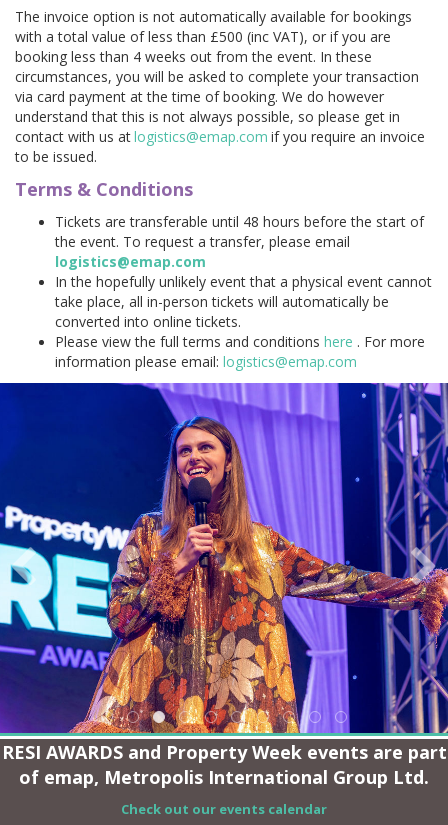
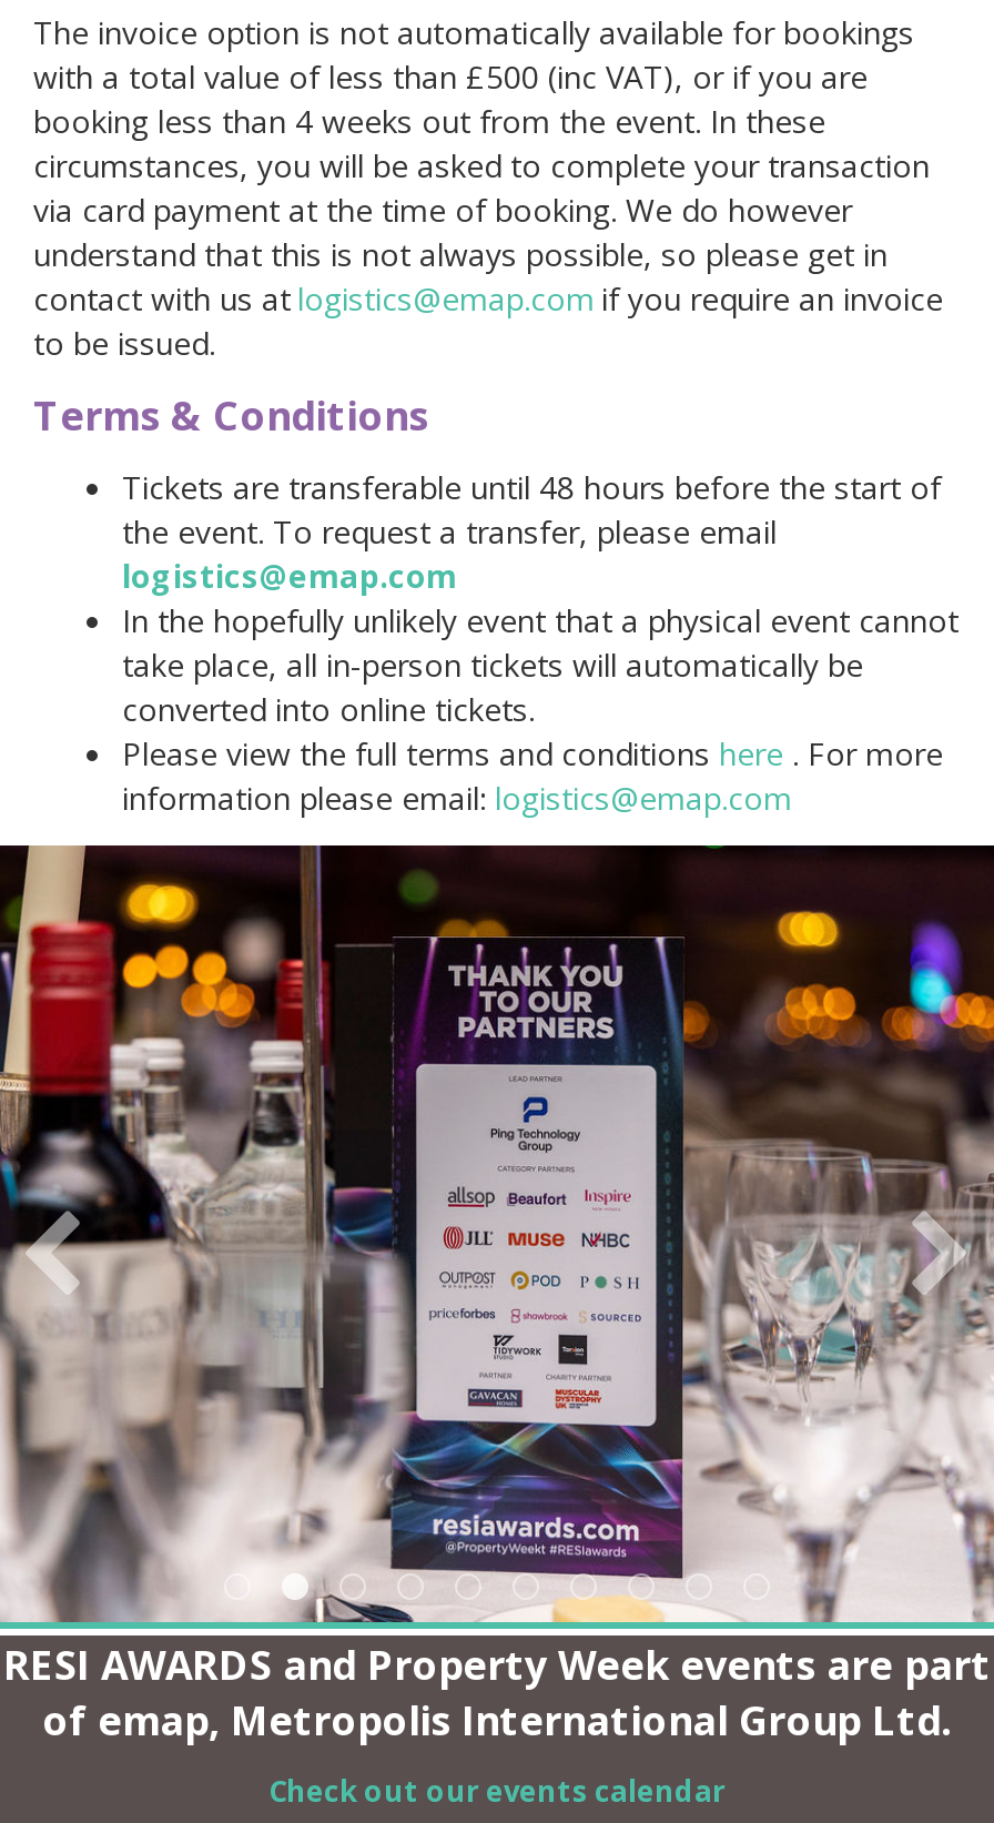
- [image]
+ [image]
